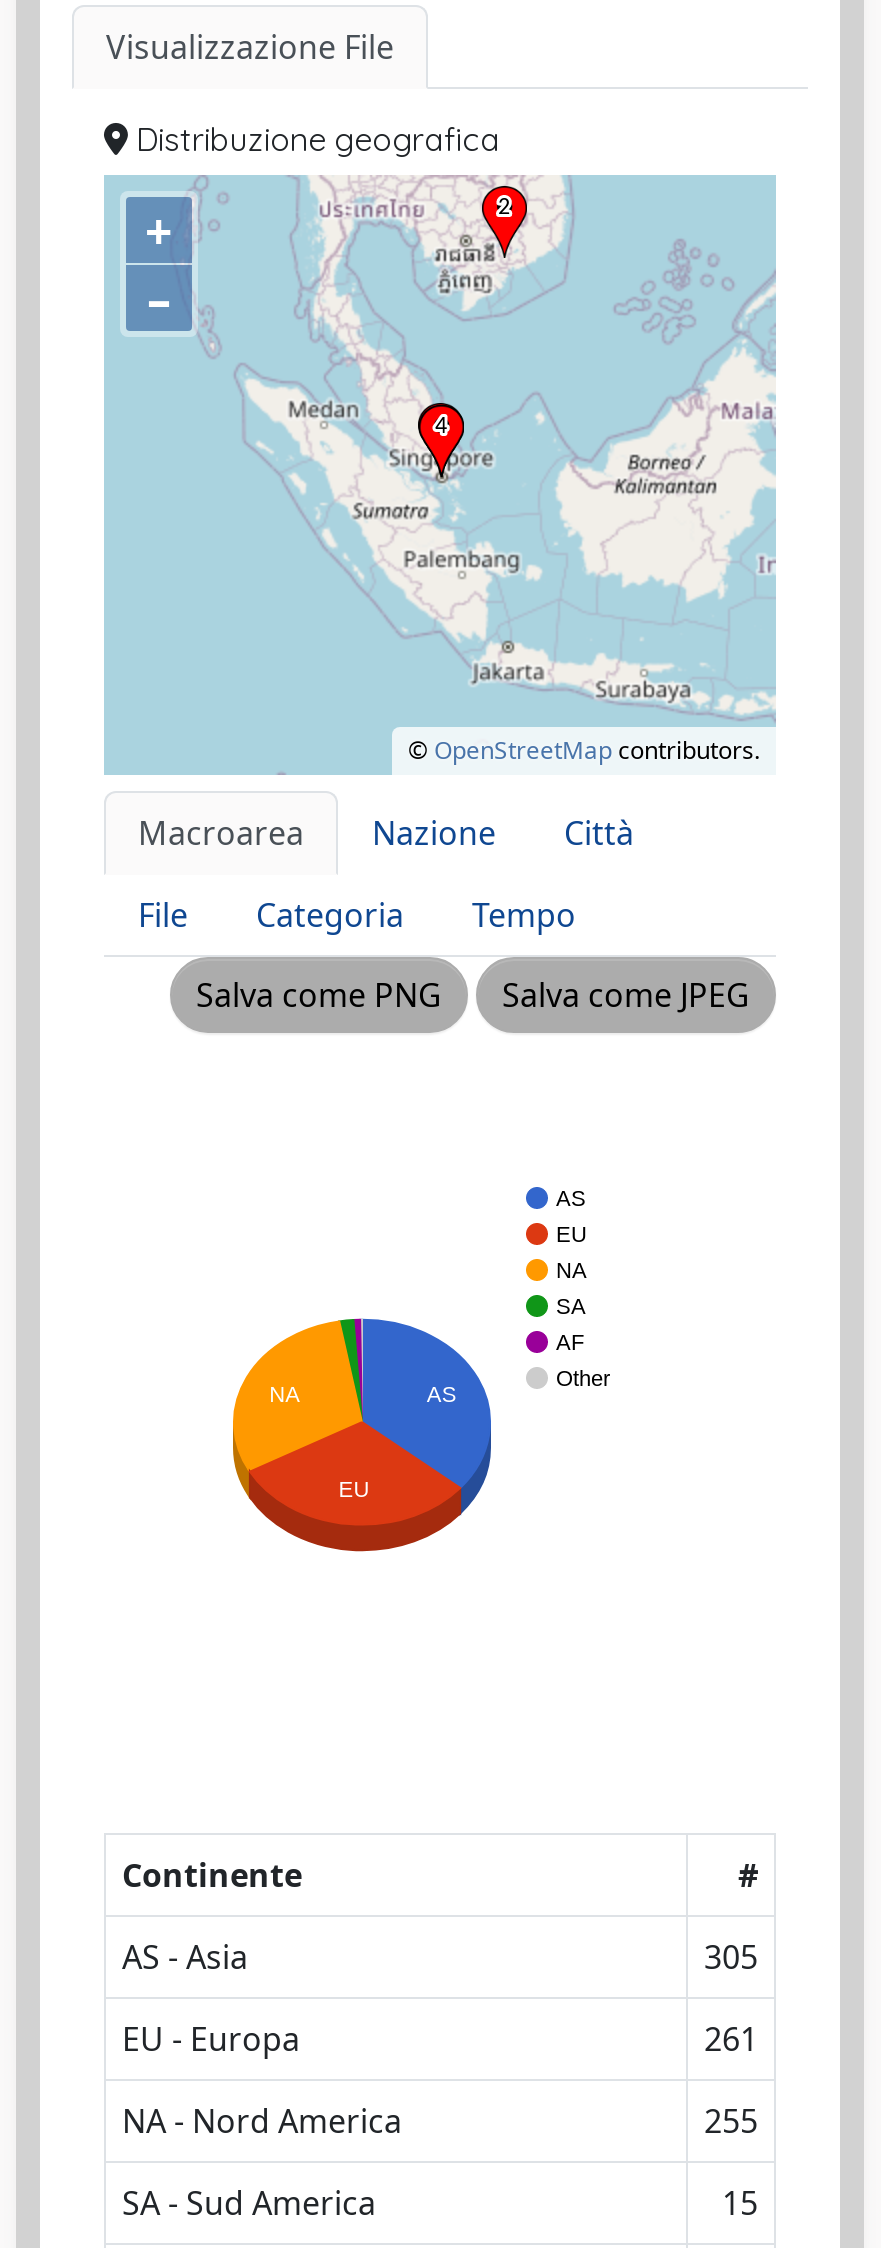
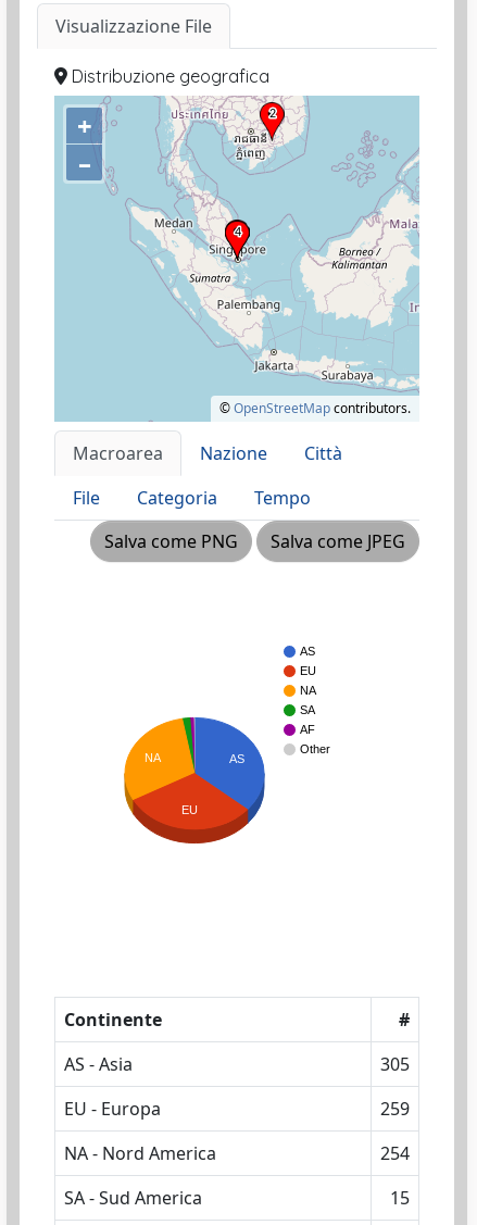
- 261
+ 259

- 255
+ 254
